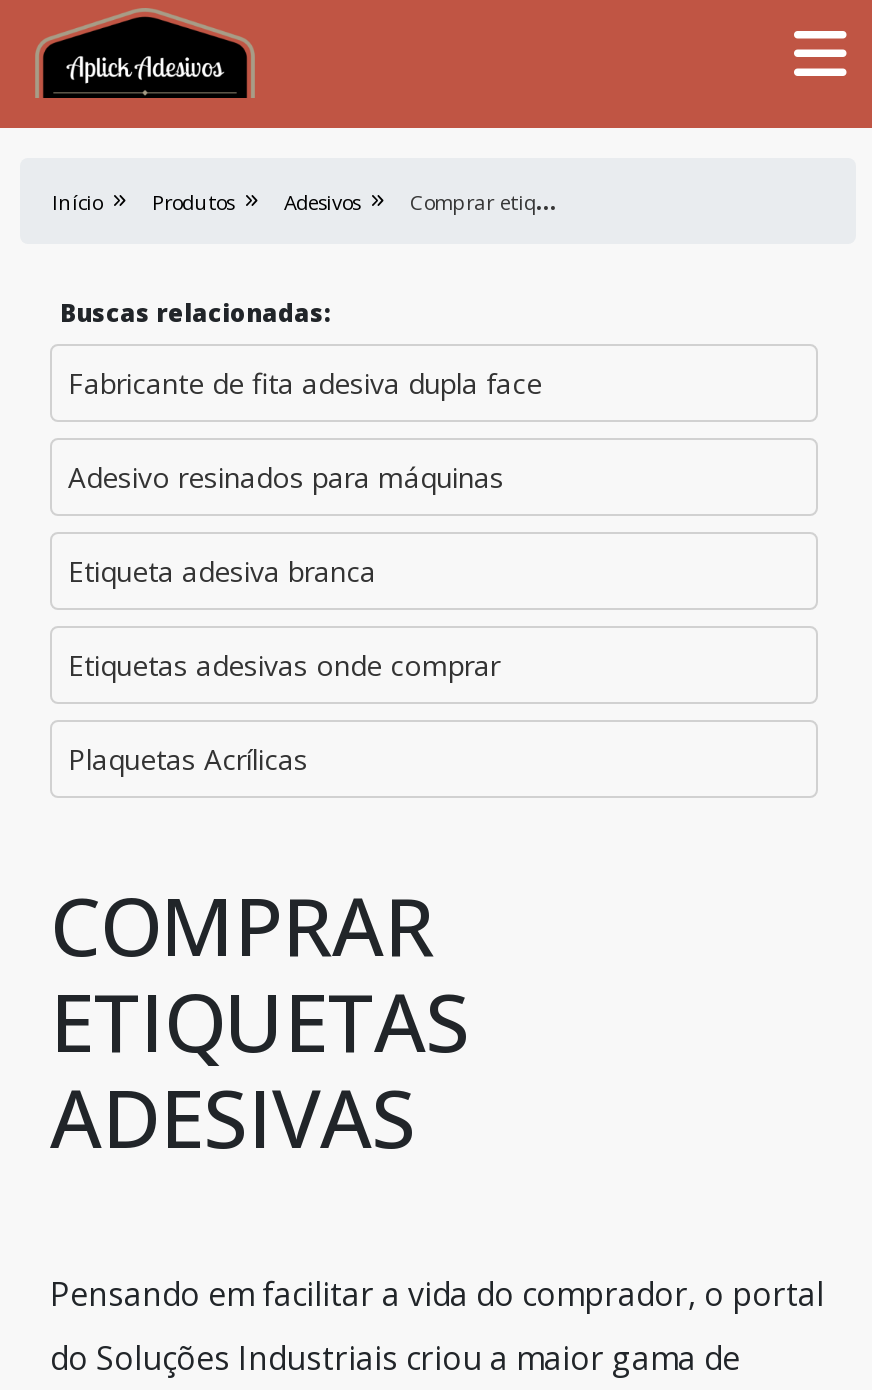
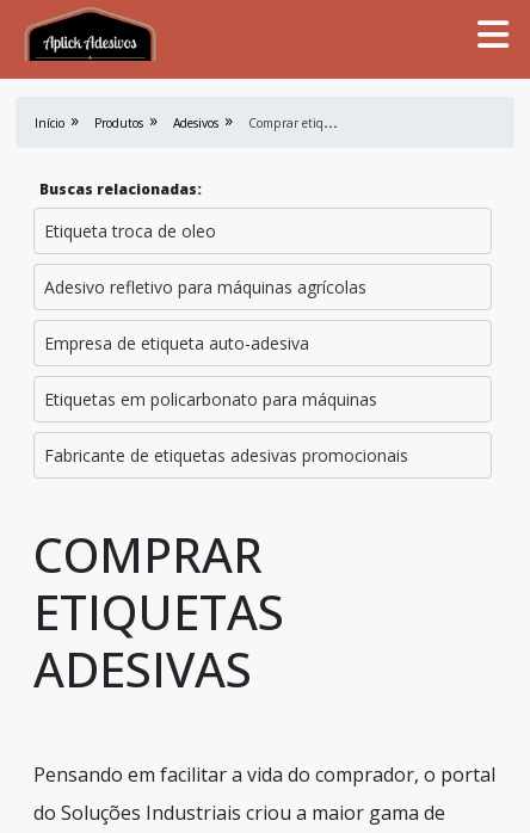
- Fabricante de fita adesiva dupla face
+ Etiqueta troca de oleo

- Adesivo resinados para máquinas
+ Adesivo refletivo para máquinas agrícolas

- Etiqueta adesiva branca
+ Empresa de etiqueta auto-adesiva

- Etiquetas adesivas onde comprar
+ Etiquetas em policarbonato para máquinas

- Plaquetas Acrílicas
+ Fabricante de etiquetas adesivas promocionais
